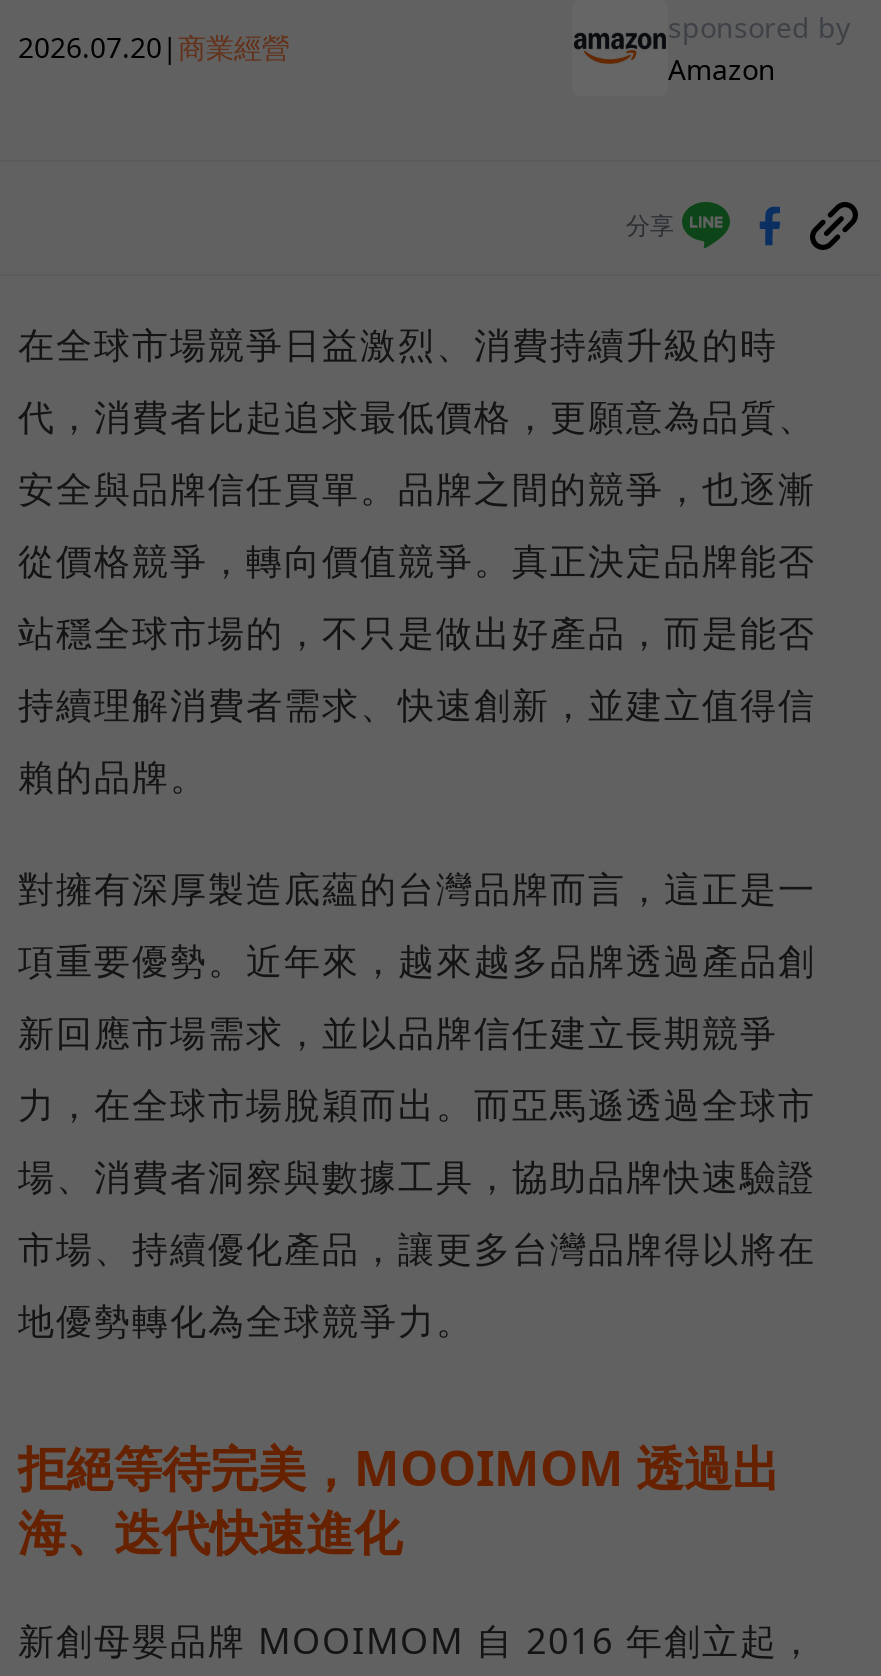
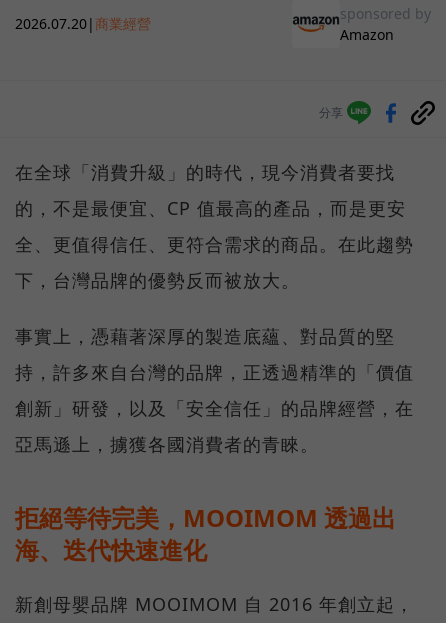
- 在全球市場競爭日益激烈、消費持續升級的時
- 代，消費者比起追求最低價格，更願意為品質、
- 安全與品牌信任買單。品牌之間的競爭，也逐漸
- 從價格競爭，轉向價值競爭。真正決定品牌能否
- 站穩全球市場的，不只是做出好產品，而是能否
- 持續理解消費者需求、快速創新，並建立值得信
- 賴的品牌。
- 對擁有深厚製造底蘊的台灣品牌而言，這正是一
- 項重要優勢。近年來，越來越多品牌透過產品創
- 新回應市場需求，並以品牌信任建立長期競爭
- 力，在全球市場脫穎而出。而亞馬遜透過全球市
- 場、消費者洞察與數據工具，協助品牌快速驗證
- 市場、持續優化產品，讓更多台灣品牌得以將在
- 地優勢轉化為全球競爭力。
+ 在全球「消費升級」的時代，現今消費者要找
+ 的，不是最便宜、CP 值最高的產品，而是更安
+ 全、更值得信任、更符合需求的商品。在此趨勢
+ 下，台灣品牌的優勢反而被放大。
+ 事實上，憑藉著深厚的製造底蘊、對品質的堅
+ 持，許多來自台灣的品牌，正透過精準的「價值
+ 創新」研發，以及「安全信任」的品牌經營，在
+ 亞馬遜上，擄獲各國消費者的青睞。
